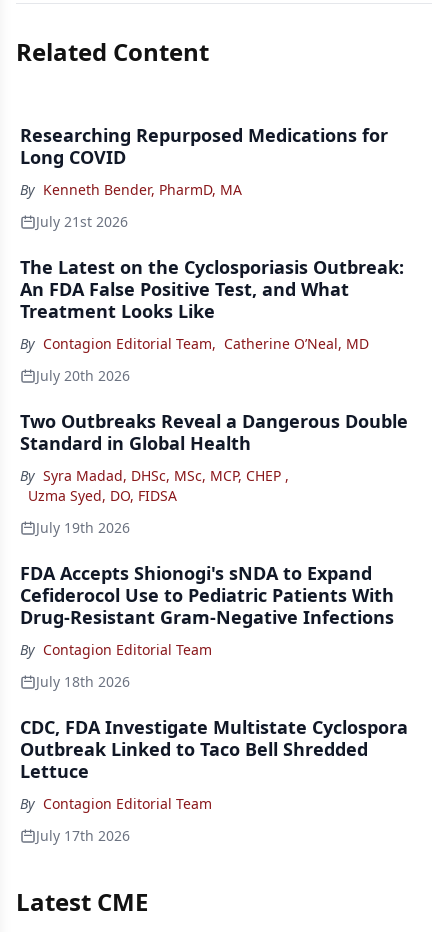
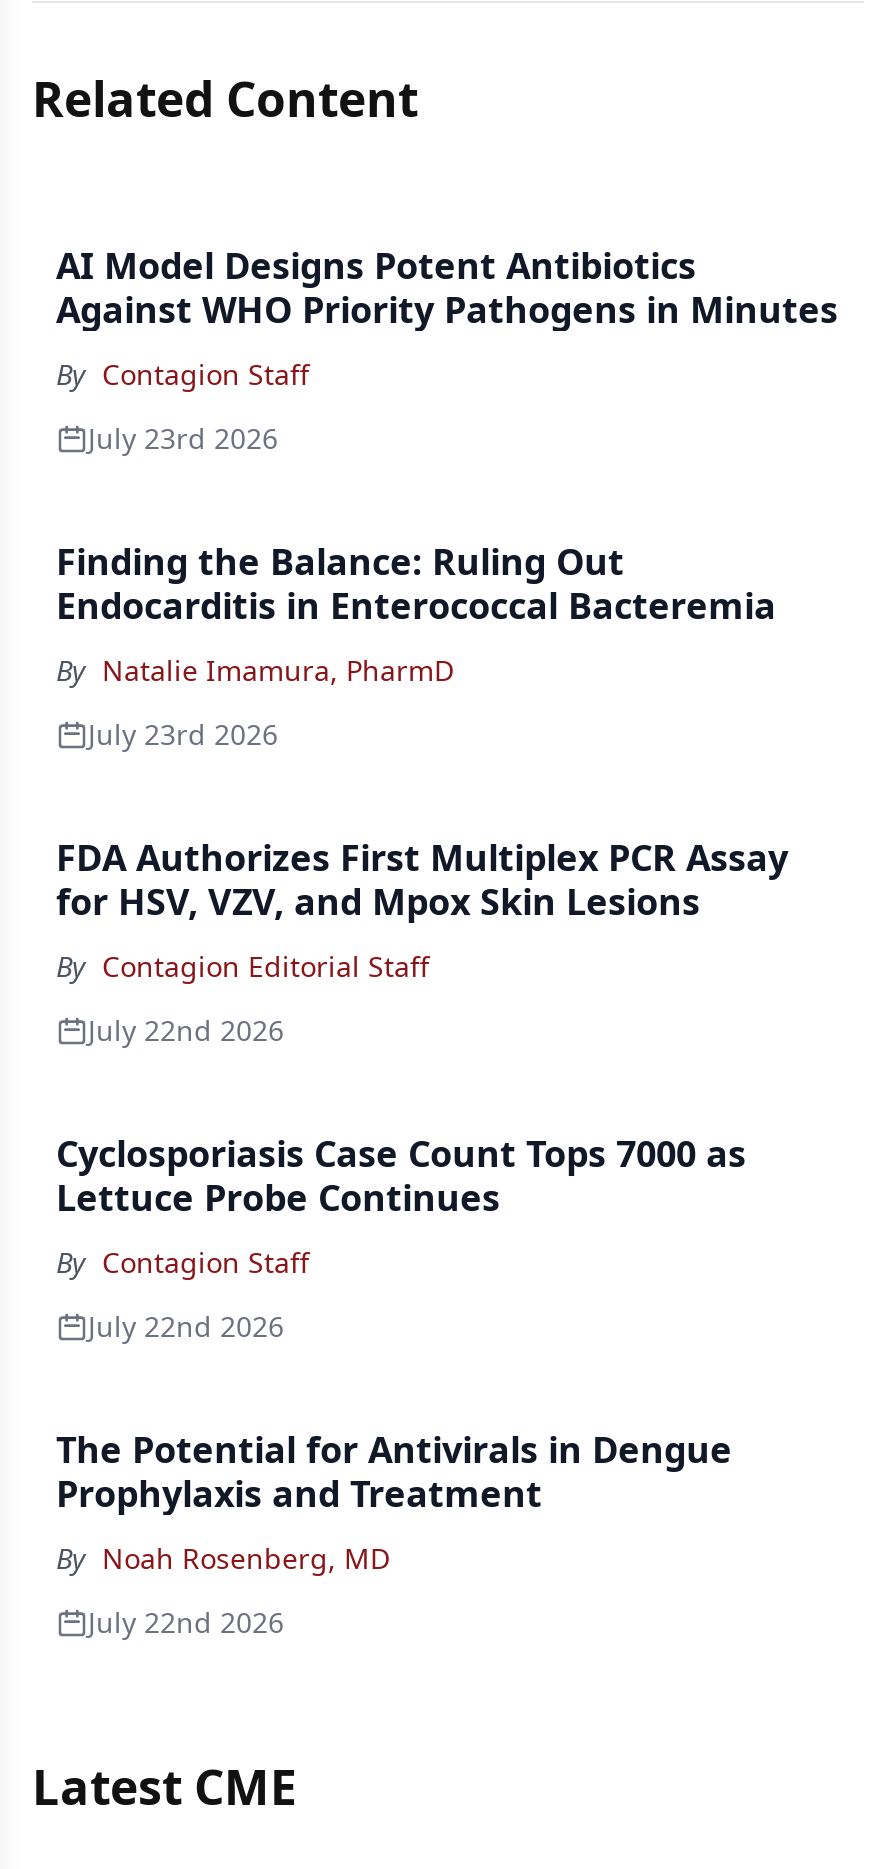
- Researching Repurposed Medications for
- Long COVID
+ AI Model Designs Potent Antibiotics
+ Against WHO Priority Pathogens in Minutes

- By Kenneth Bender, PharmD, MA
+ By Contagion Staff

- July 21st 2026
+ July 23rd 2026

- The Latest on the Cyclosporiasis Outbreak:
- An FDA False Positive Test, and What
- Treatment Looks Like
+ Finding the Balance: Ruling Out
+ Endocarditis in Enterococcal Bacteremia

- By Contagion Editorial Team, Catherine O’Neal, MD
+ By Natalie Imamura, PharmD

- July 20th 2026
+ July 23rd 2026

- Two Outbreaks Reveal a Dangerous Double
- Standard in Global Health
+ FDA Authorizes First Multiplex PCR Assay
+ for HSV, VZV, and Mpox Skin Lesions

- By Syra Madad, DHSc, MSc, MCP, CHEP,
- Uzma Syed, DO, FIDSA
+ By Contagion Editorial Staff

- July 19th 2026
+ July 22nd 2026

- FDA Accepts Shionogi's sNDA to Expand
- Cefiderocol Use to Pediatric Patients With
- Drug-Resistant Gram-Negative Infections
+ Cyclosporiasis Case Count Tops 7000 as
+ Lettuce Probe Continues

- By Contagion Editorial Team
+ By Contagion Staff

- July 18th 2026
+ July 22nd 2026

- CDC, FDA Investigate Multistate Cyclospora
- Outbreak Linked to Taco Bell Shredded
- Lettuce
+ The Potential for Antivirals in Dengue
+ Prophylaxis and Treatment

- By Contagion Editorial Team
+ By Noah Rosenberg, MD

- July 17th 2026
+ July 22nd 2026
